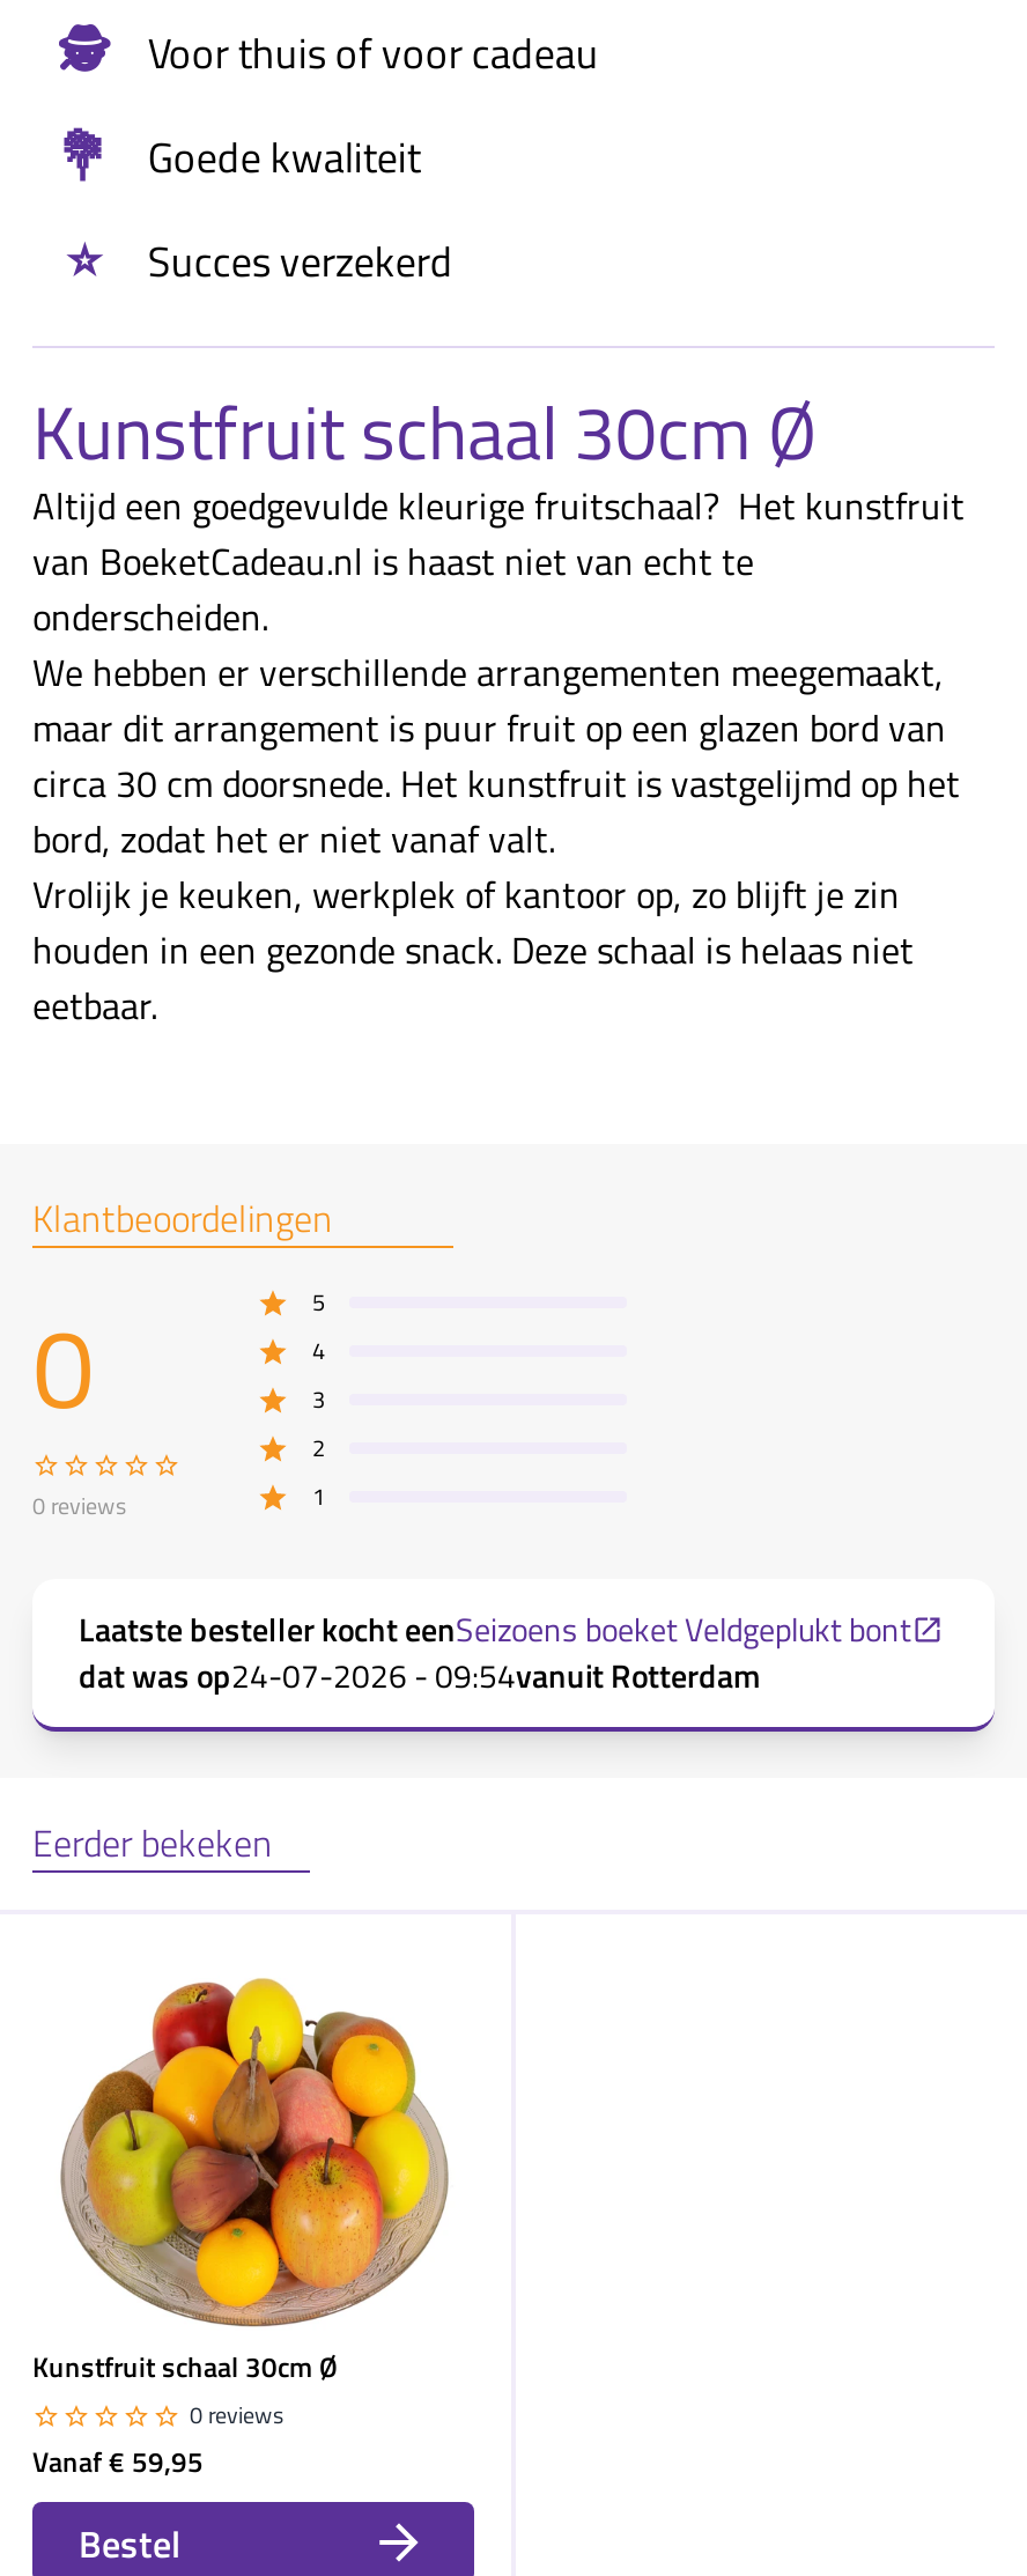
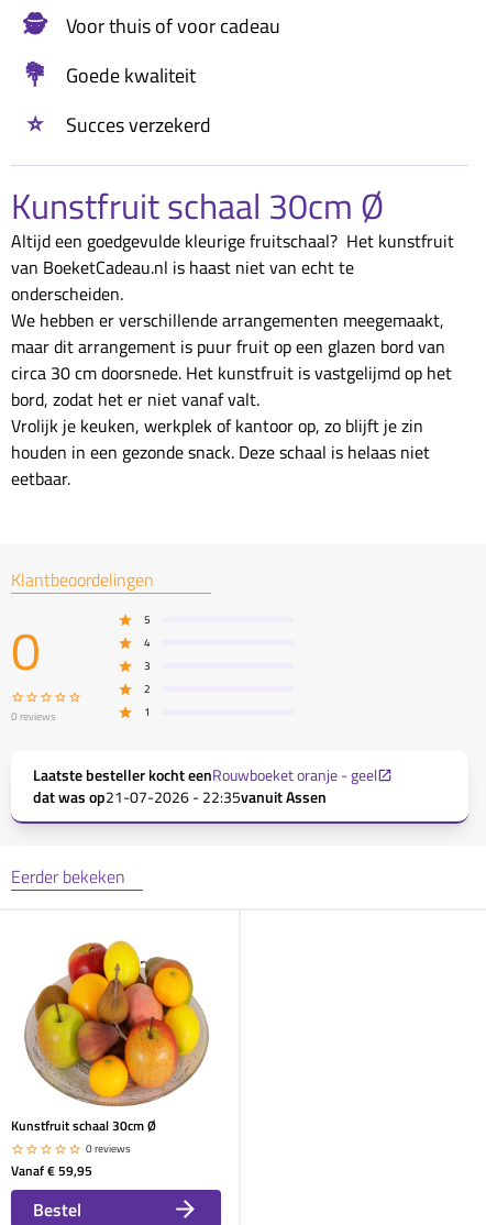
- Laatste besteller kocht eenSeizoens boeket Veldgeplukt bont
+ Laatste besteller kocht eenRouwboeket oranje - geel

- dat was op24-07-2026 - 09:54vanuit Rotterdam
+ dat was op21-07-2026 - 22:35vanuit Assen
